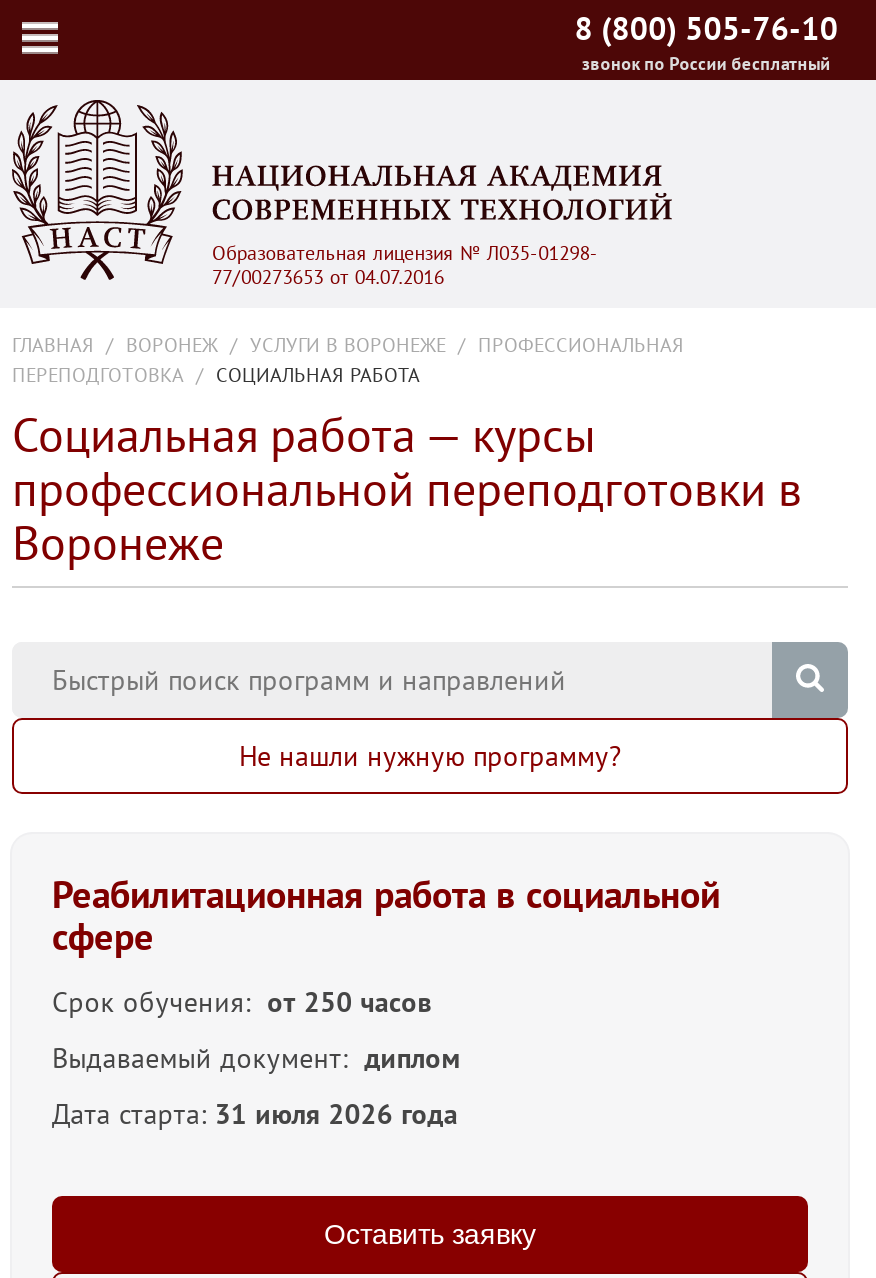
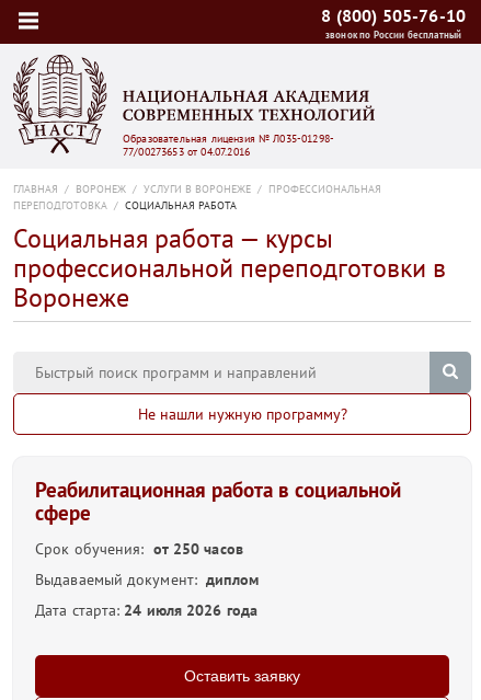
- Дата старта: 31 июля 2026 года
+ Дата старта: 24 июля 2026 года
